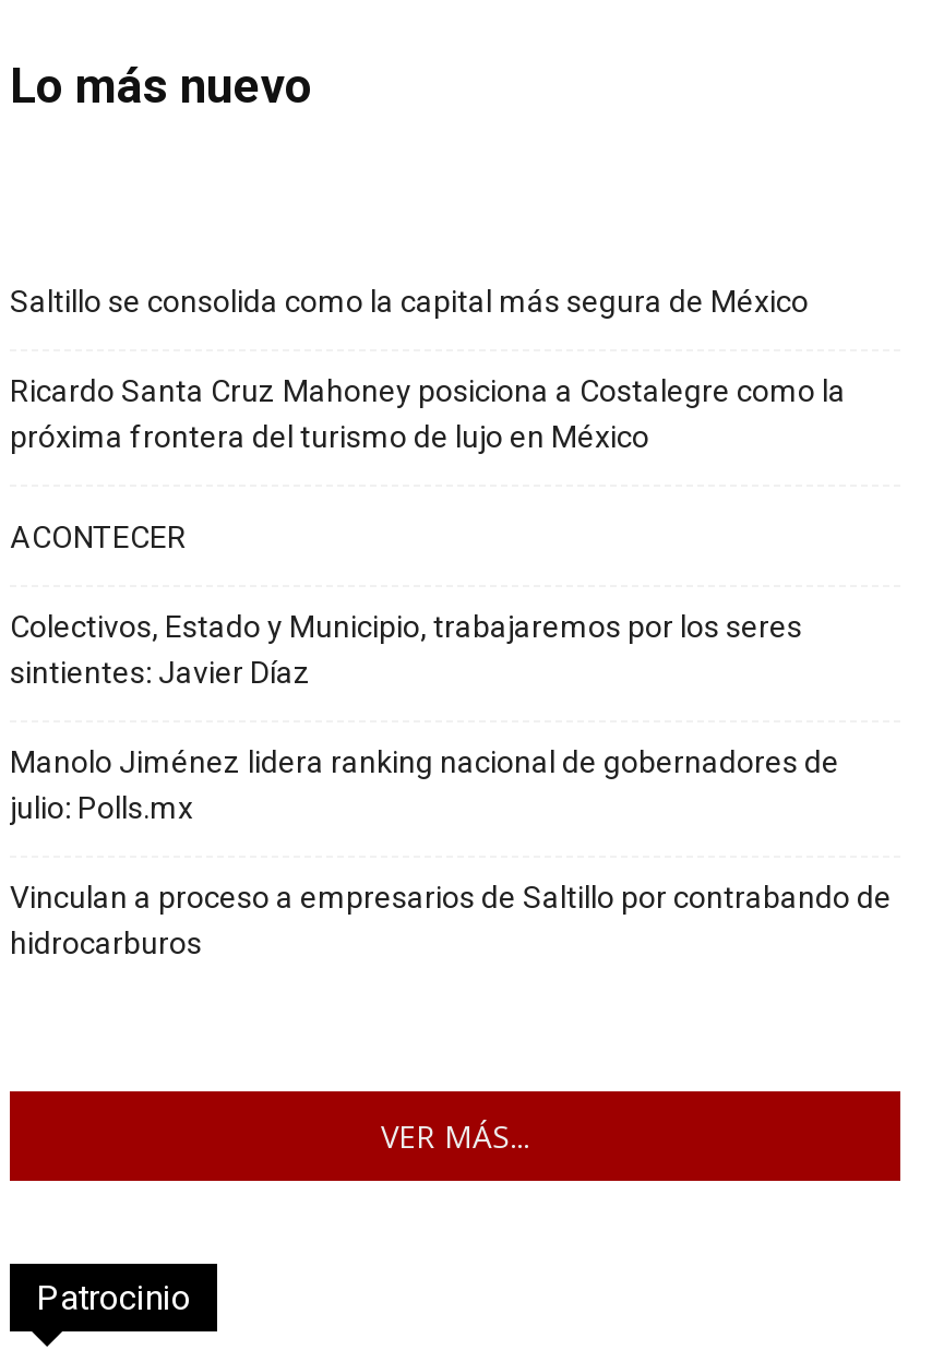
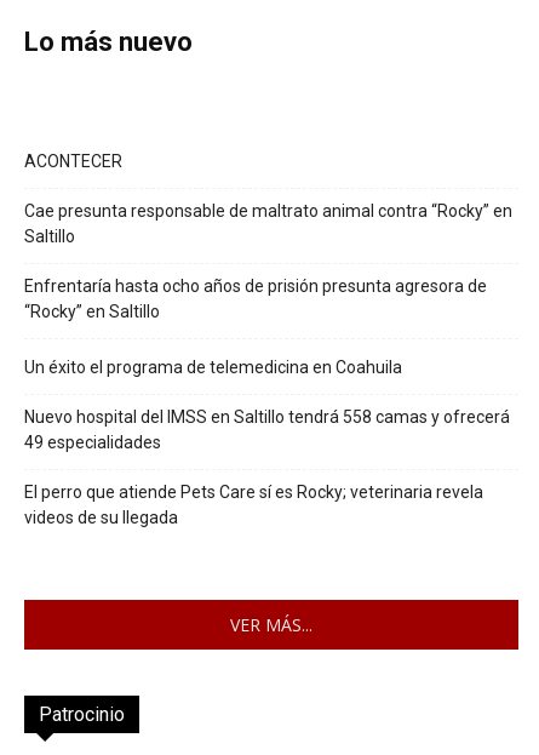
- Saltillo se consolida como la capital más segura de México
- Ricardo Santa Cruz Mahoney posiciona a Costalegre como la
- próxima frontera del turismo de lujo en México

moved up: ACONTECER

- Colectivos, Estado y Municipio, trabajaremos por los seres
- sintientes: Javier Díaz
- Manolo Jiménez lidera ranking nacional de gobernadores de
- julio: Polls.mx
- Vinculan a proceso a empresarios de Saltillo por contrabando de
- hidrocarburos
+ Cae presunta responsable de maltrato animal contra “Rocky” en
+ Saltillo
+ Enfrentaría hasta ocho años de prisión presunta agresora de
+ “Rocky” en Saltillo
+ Un éxito el programa de telemedicina en Coahuila
+ Nuevo hospital del IMSS en Saltillo tendrá 558 camas y ofrecerá
+ 49 especialidades
+ El perro que atiende Pets Care sí es Rocky; veterinaria revela
+ videos de su llegada
